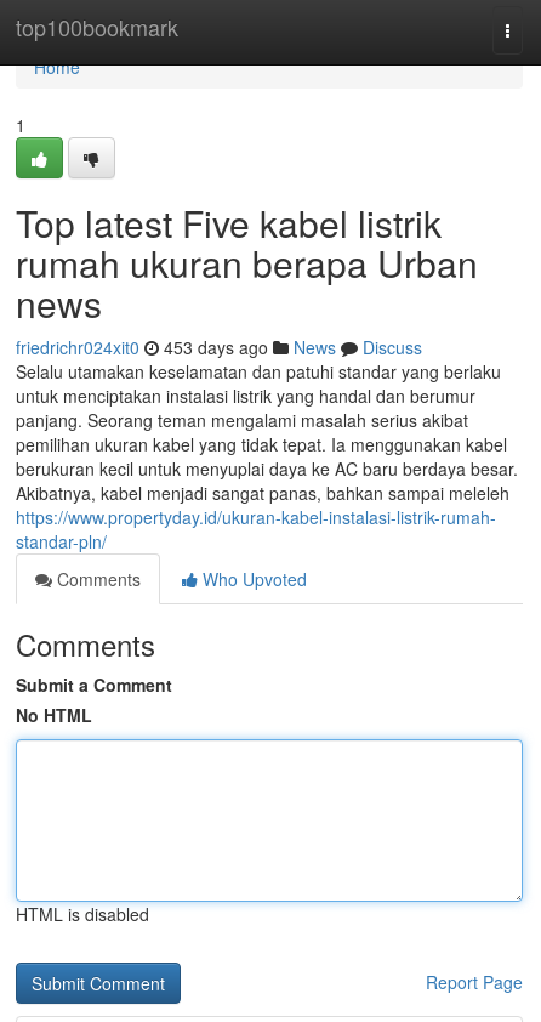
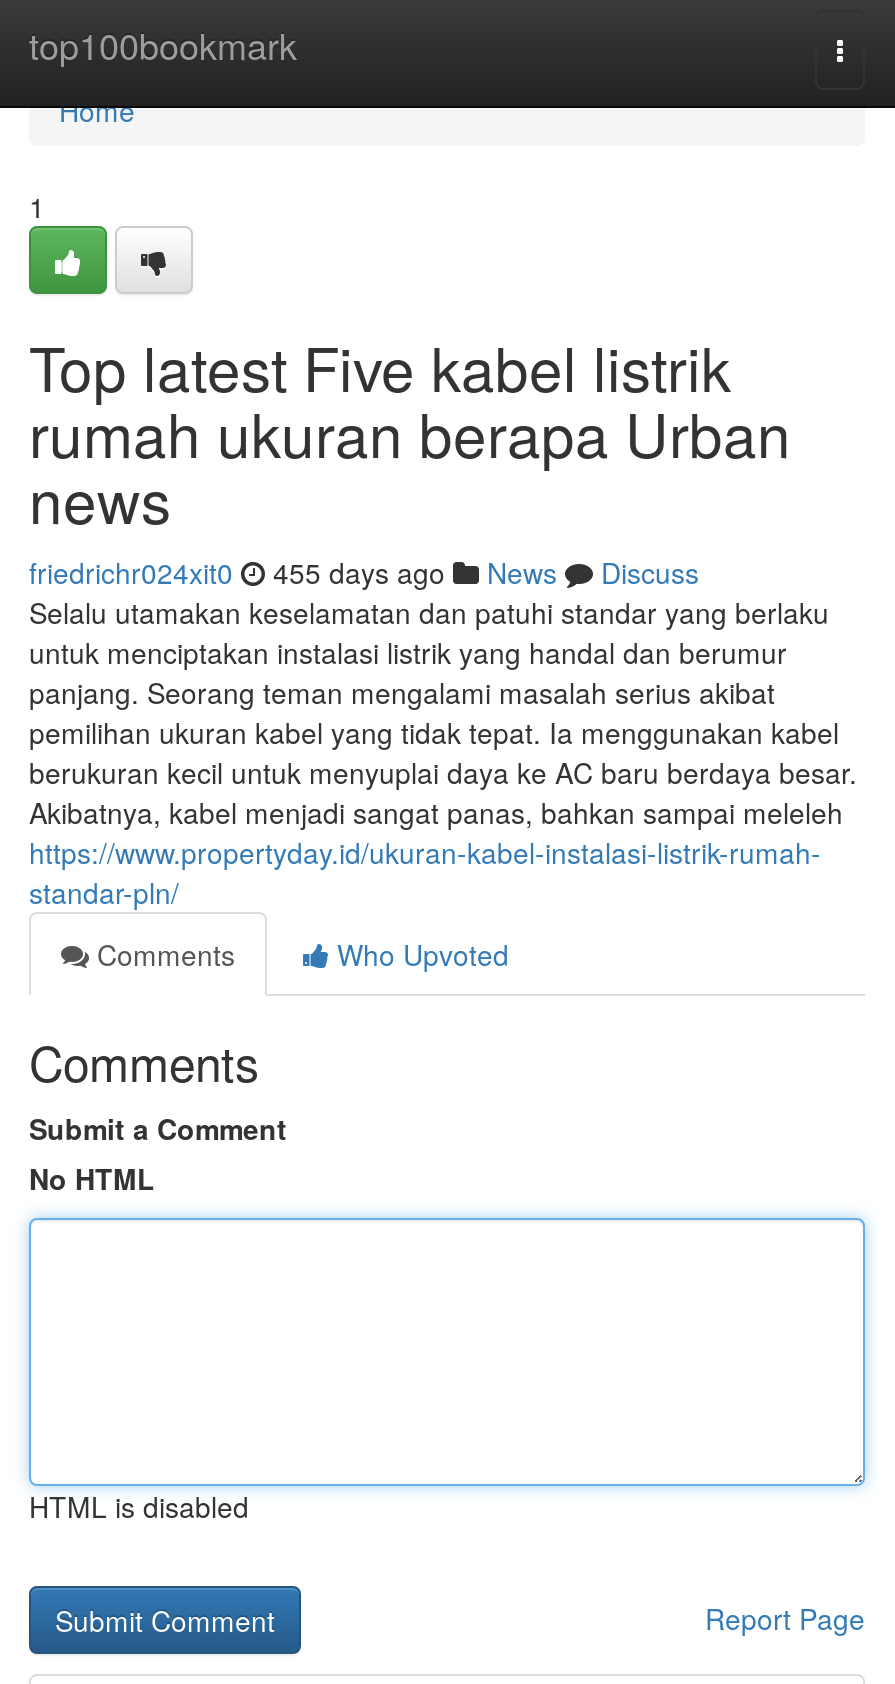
- friedrichr024xit0 453 days ago News Discuss
+ friedrichr024xit0 455 days ago News Discuss
